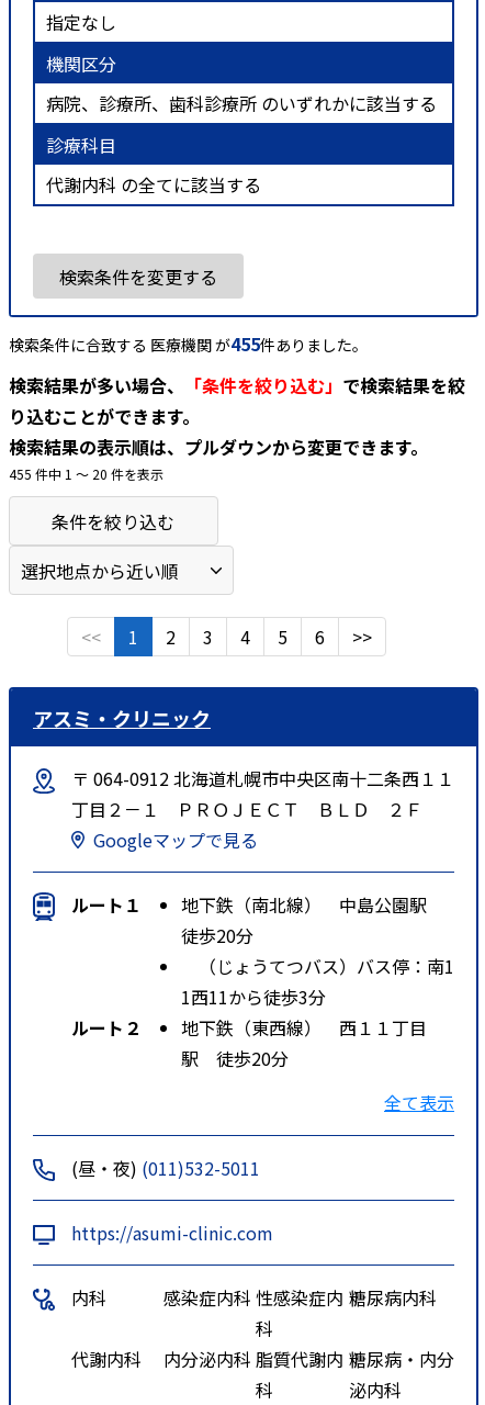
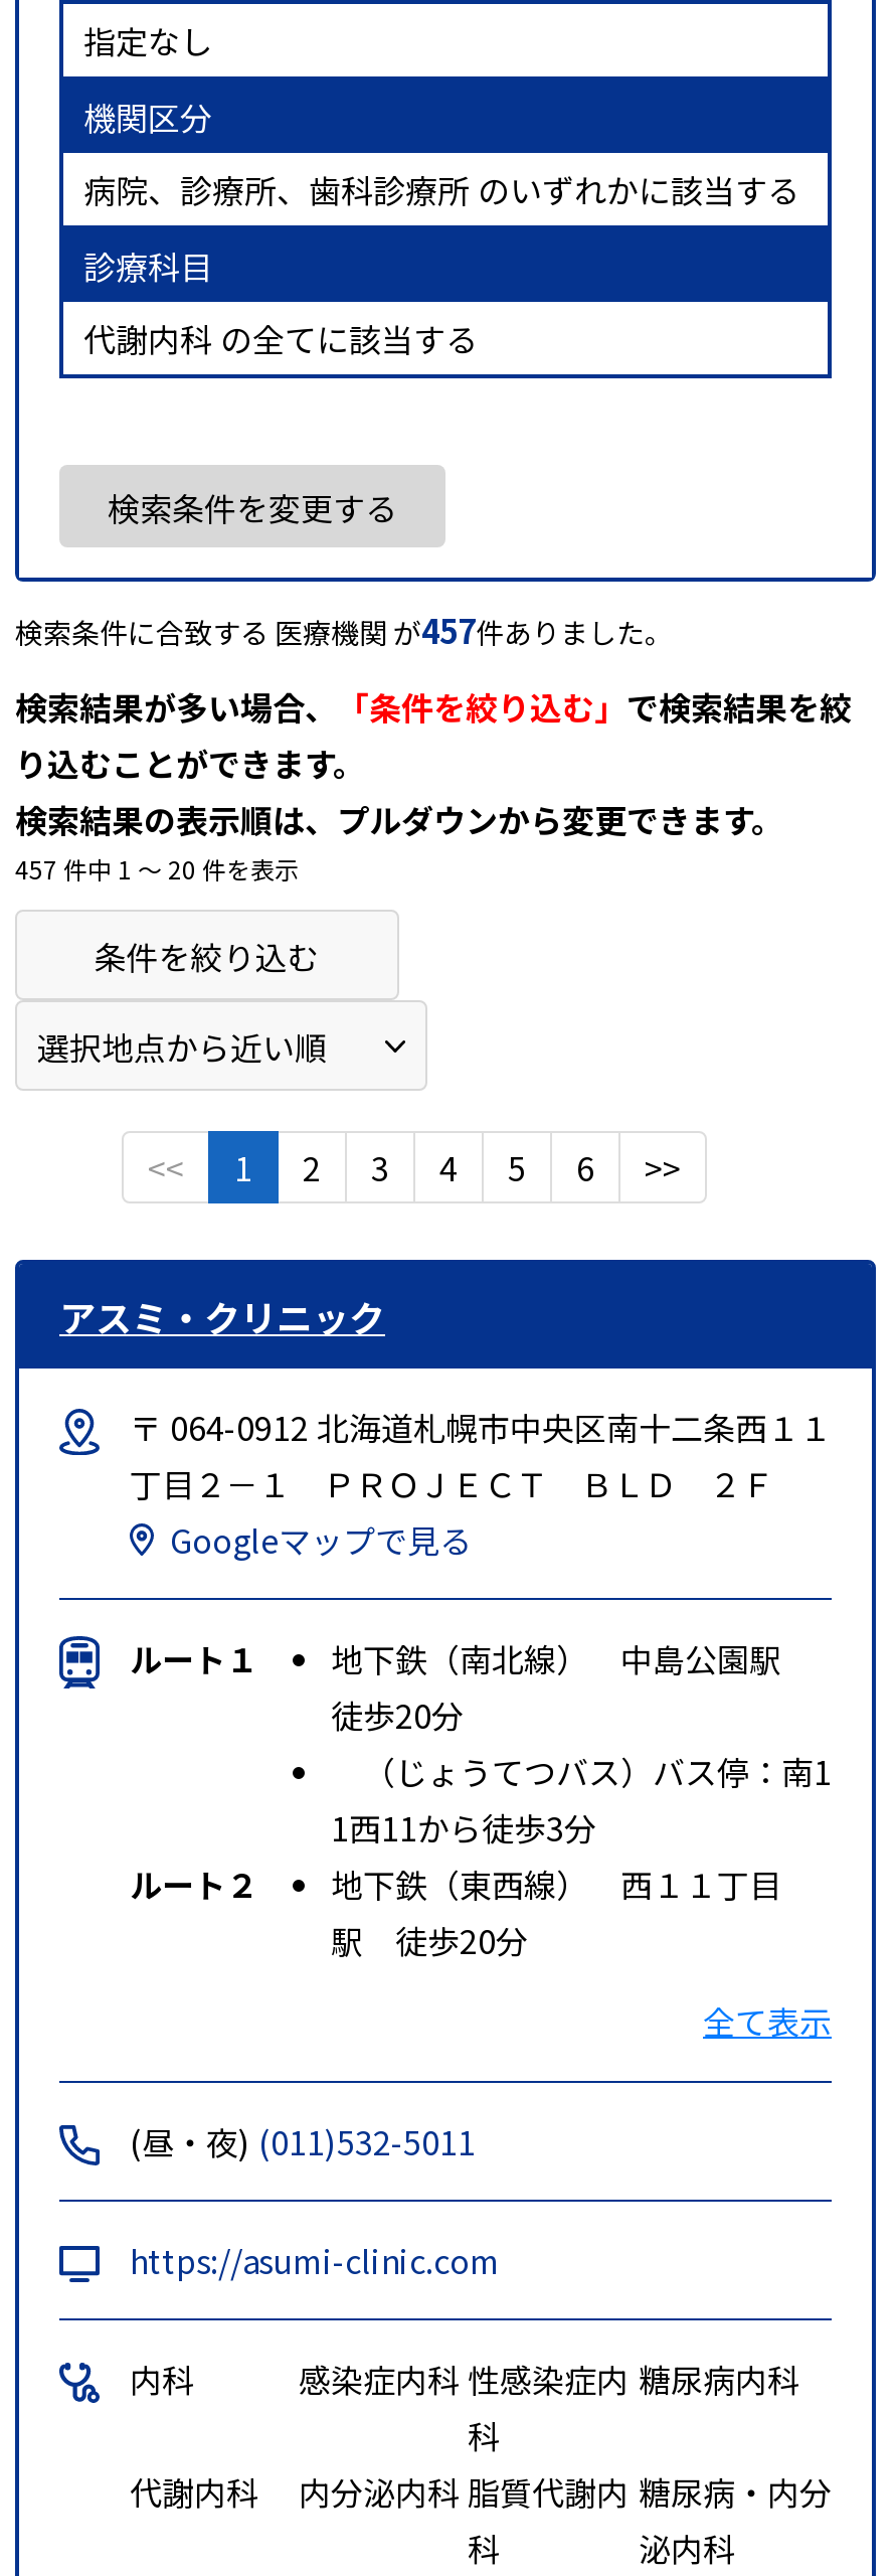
- 検索条件に合致する 医療機関 が455件ありました。
+ 検索条件に合致する 医療機関 が457件ありました。

- 455 件中 1 〜 20 件を表示
+ 457 件中 1 〜 20 件を表示
